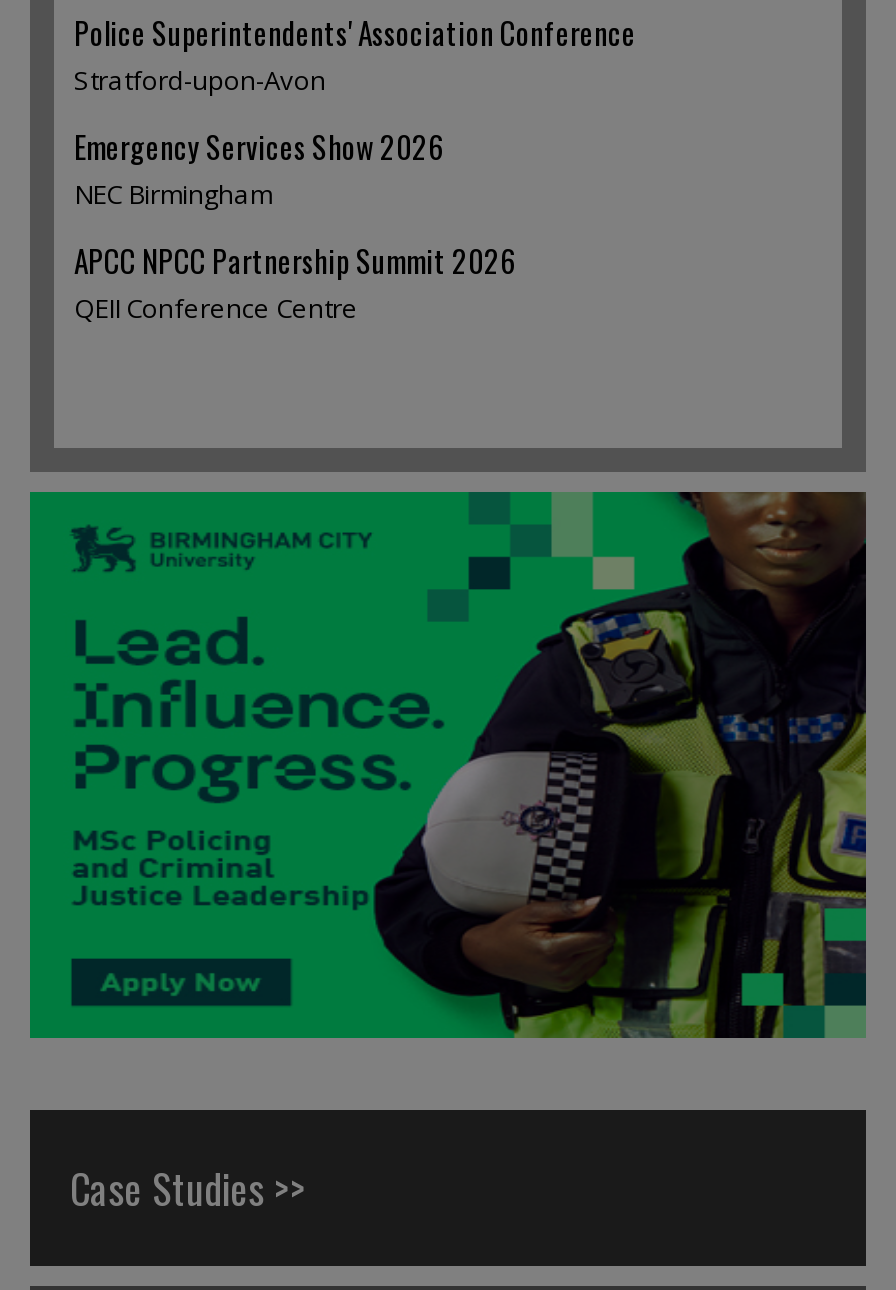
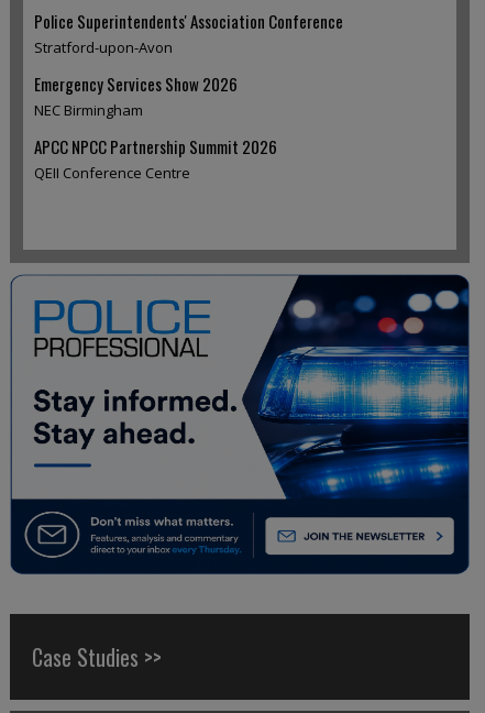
- [image]
+ [image]
